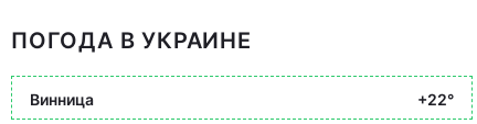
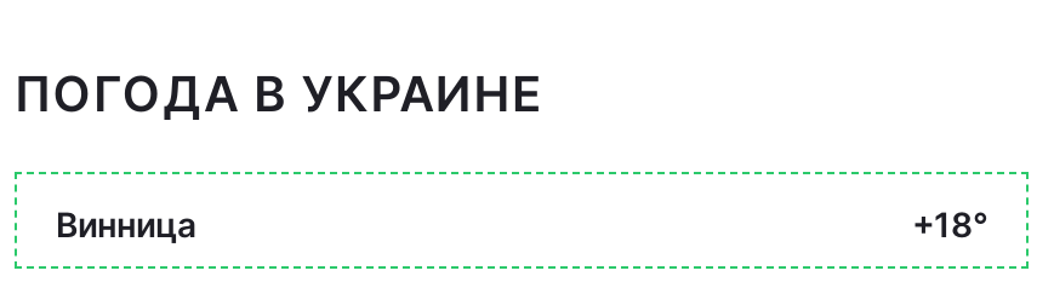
- +22°
+ +18°
